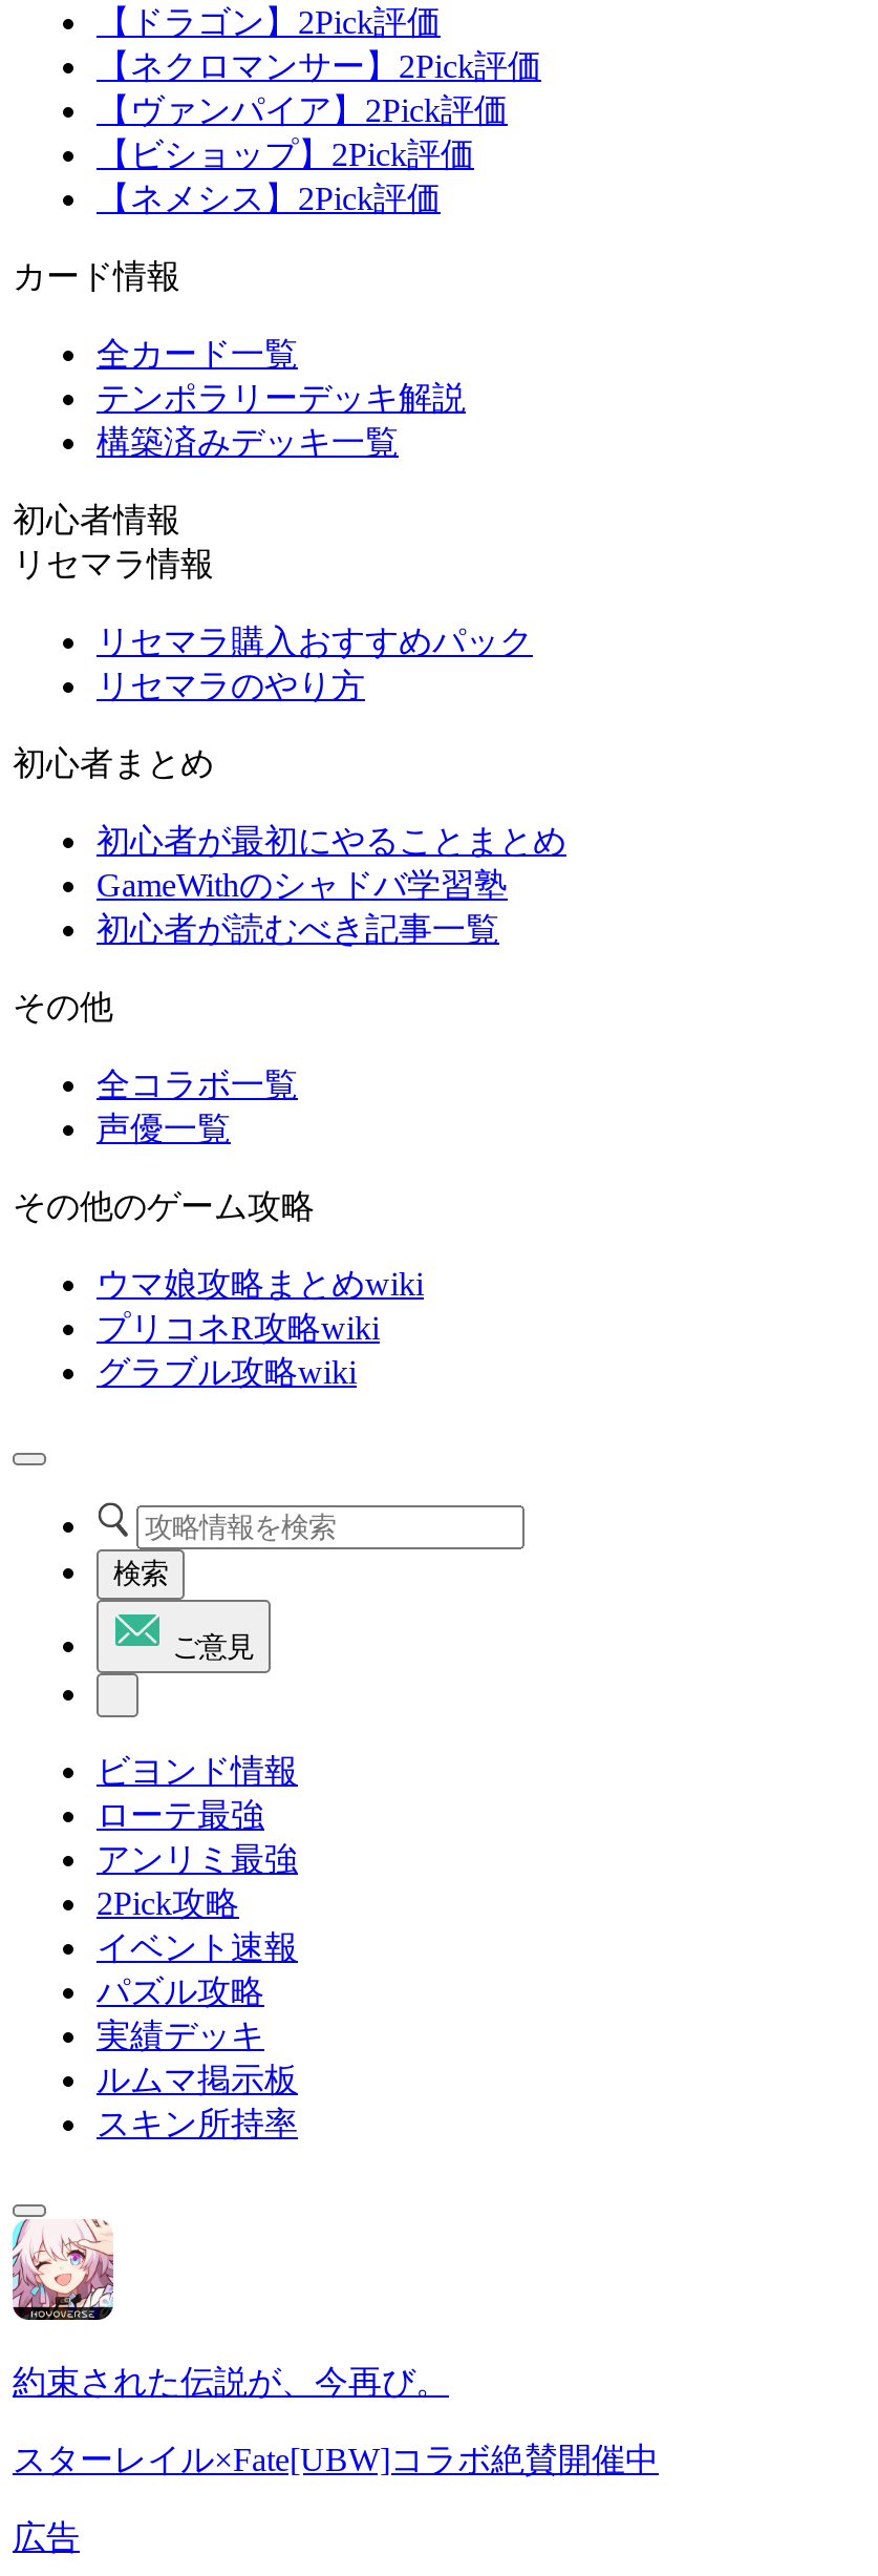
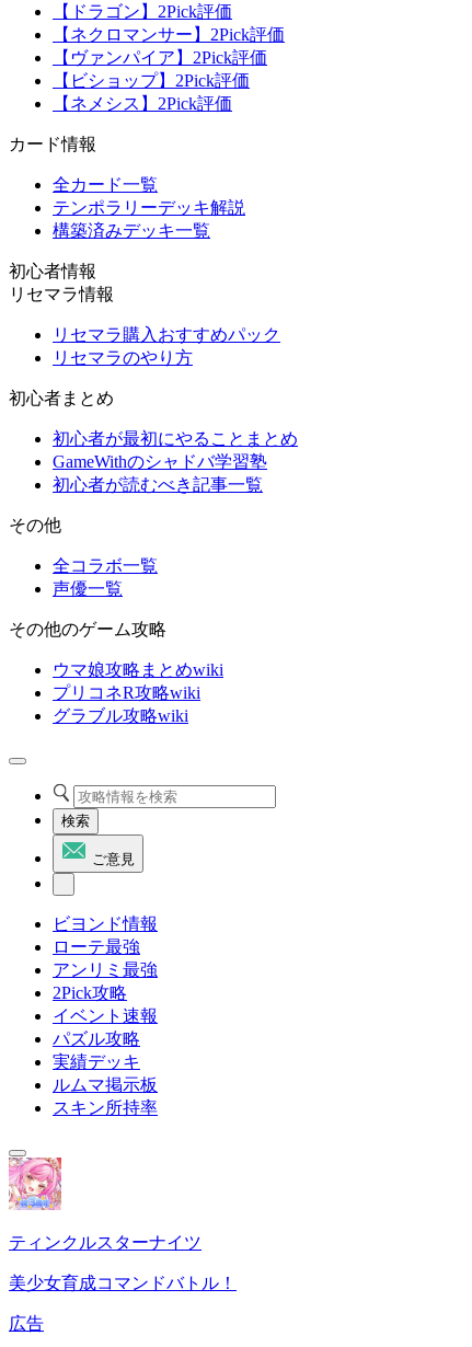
- [image]
- 約束された伝説が、今再び。
+ [image]
+ ティンクルスターナイツ

- スターレイル×Fate[UBW]コラボ絶賛開催中
+ 美少女育成コマンドバトル！
